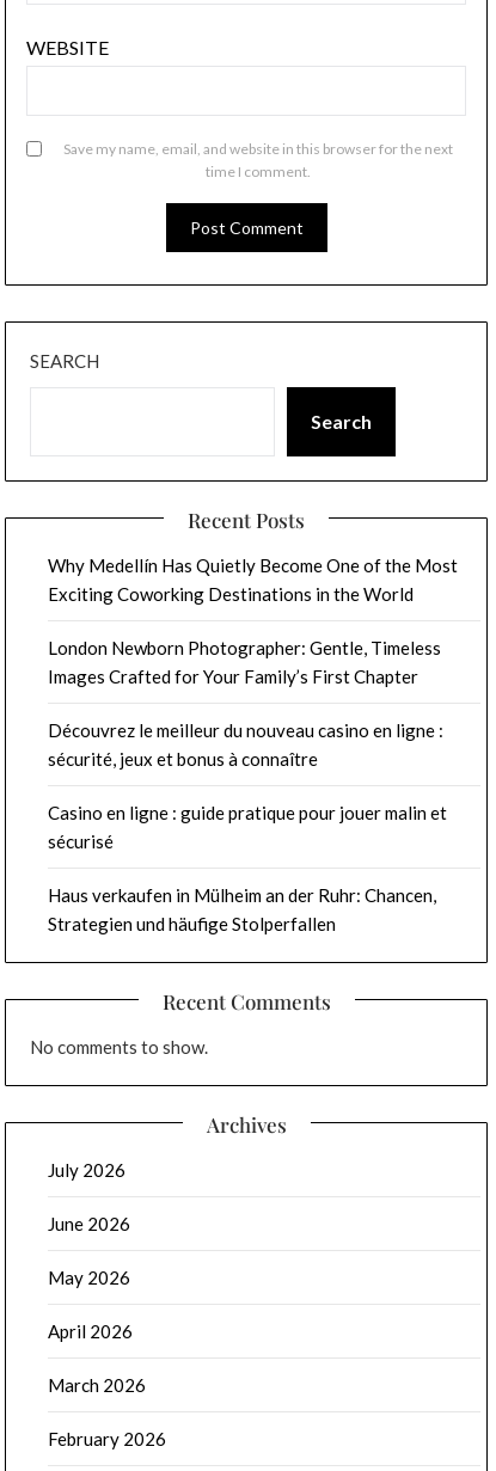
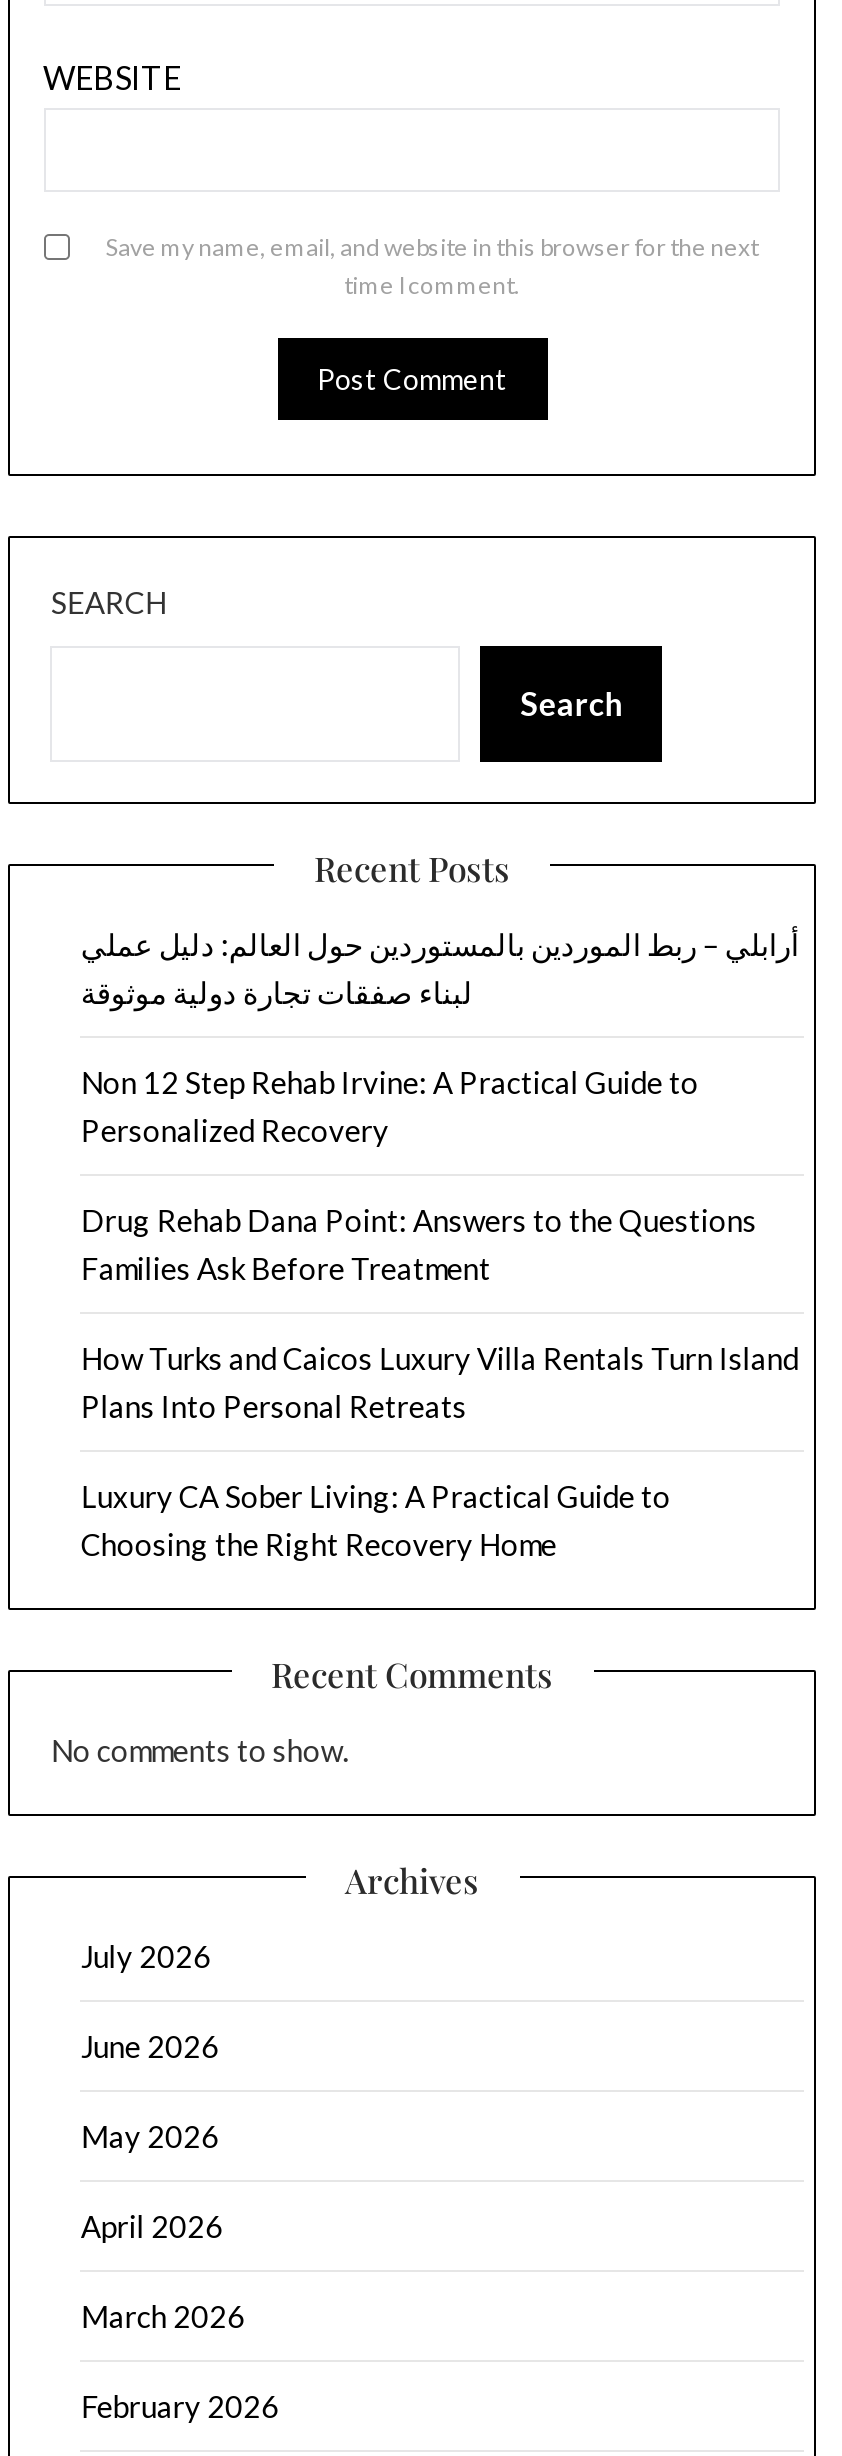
- Why Medellín Has Quietly Become One of the Most
- Exciting Coworking Destinations in the World
+ أرابلي – ربط الموردين بالمستوردين حول العالم: دليل عملي
+ لبناء صفقات تجارة دولية موثوقة

- London Newborn Photographer: Gentle, Timeless
- Images Crafted for Your Family’s First Chapter
+ Non 12 Step Rehab Irvine: A Practical Guide to
+ Personalized Recovery

- Découvrez le meilleur du nouveau casino en ligne :
- sécurité, jeux et bonus à connaître
+ Drug Rehab Dana Point: Answers to the Questions
+ Families Ask Before Treatment

- Casino en ligne : guide pratique pour jouer malin et
- sécurisé
+ How Turks and Caicos Luxury Villa Rentals Turn Island
+ Plans Into Personal Retreats

- Haus verkaufen in Mülheim an der Ruhr: Chancen,
- Strategien und häufige Stolperfallen
+ Luxury CA Sober Living: A Practical Guide to
+ Choosing the Right Recovery Home
